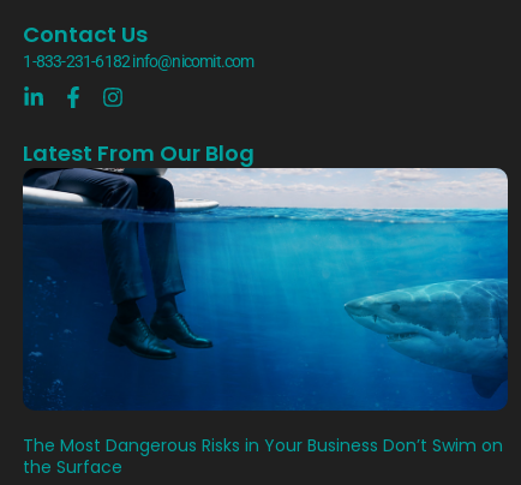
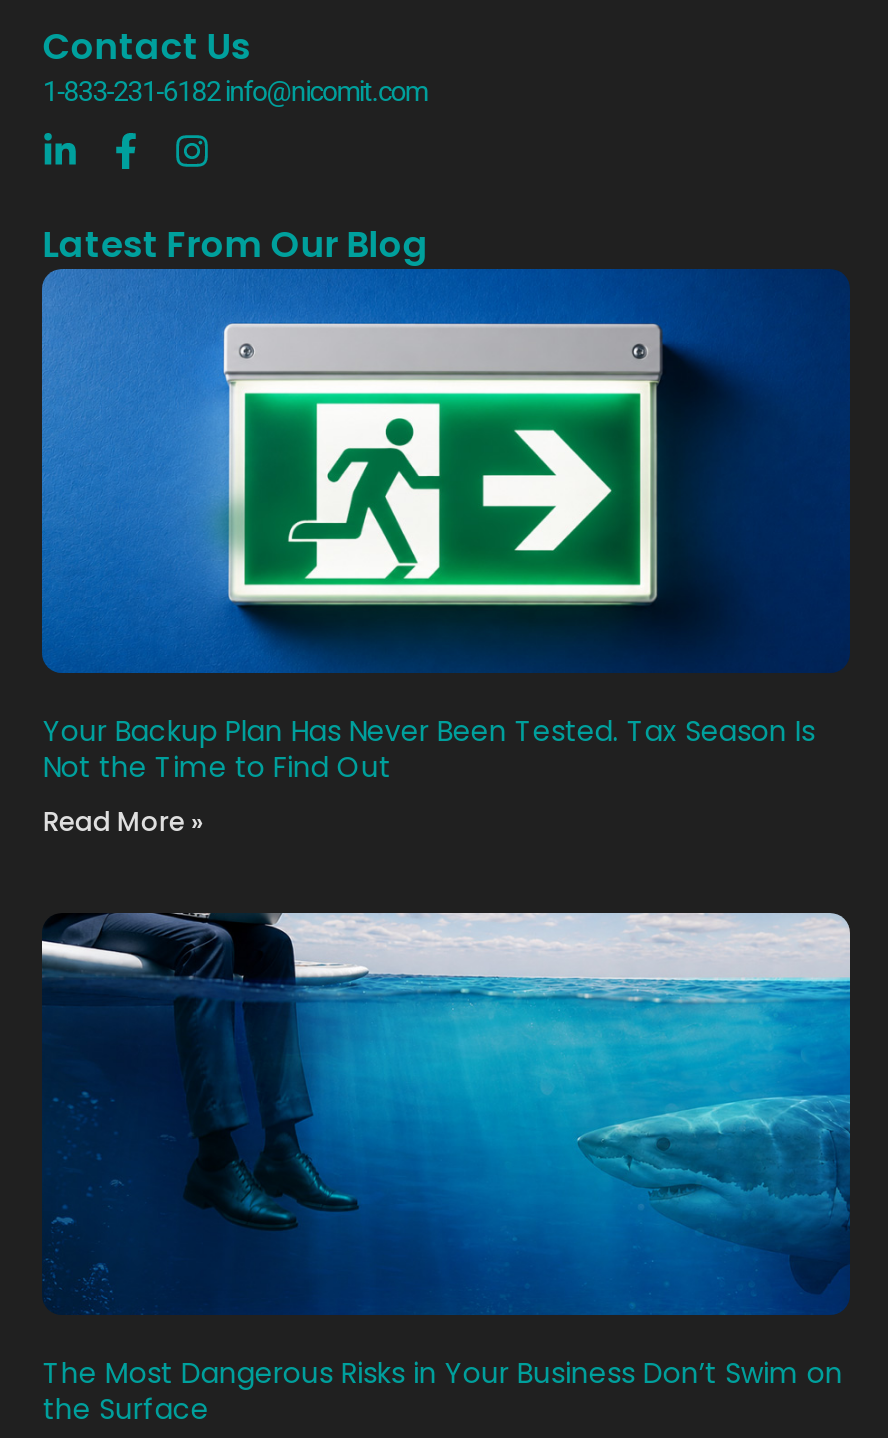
+ [image]
+ Your Backup Plan Has Never Been Tested. Tax Season Is
+ Not the Time to Find Out
+ Read More »
